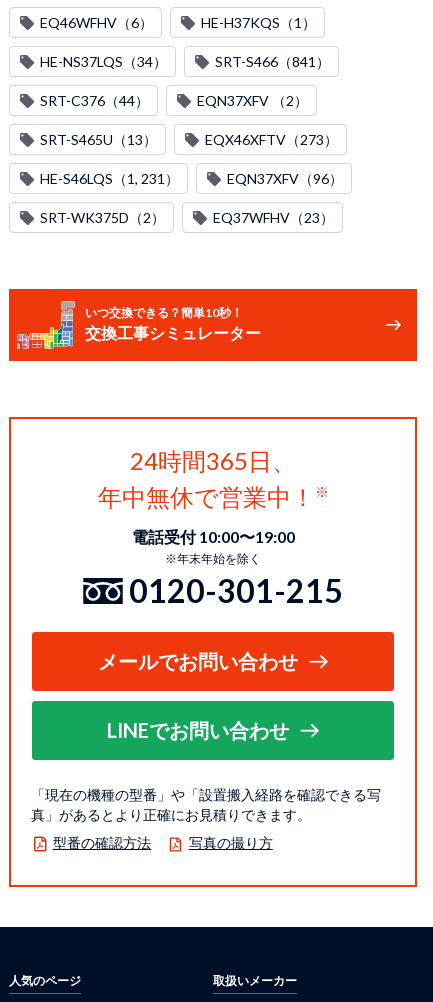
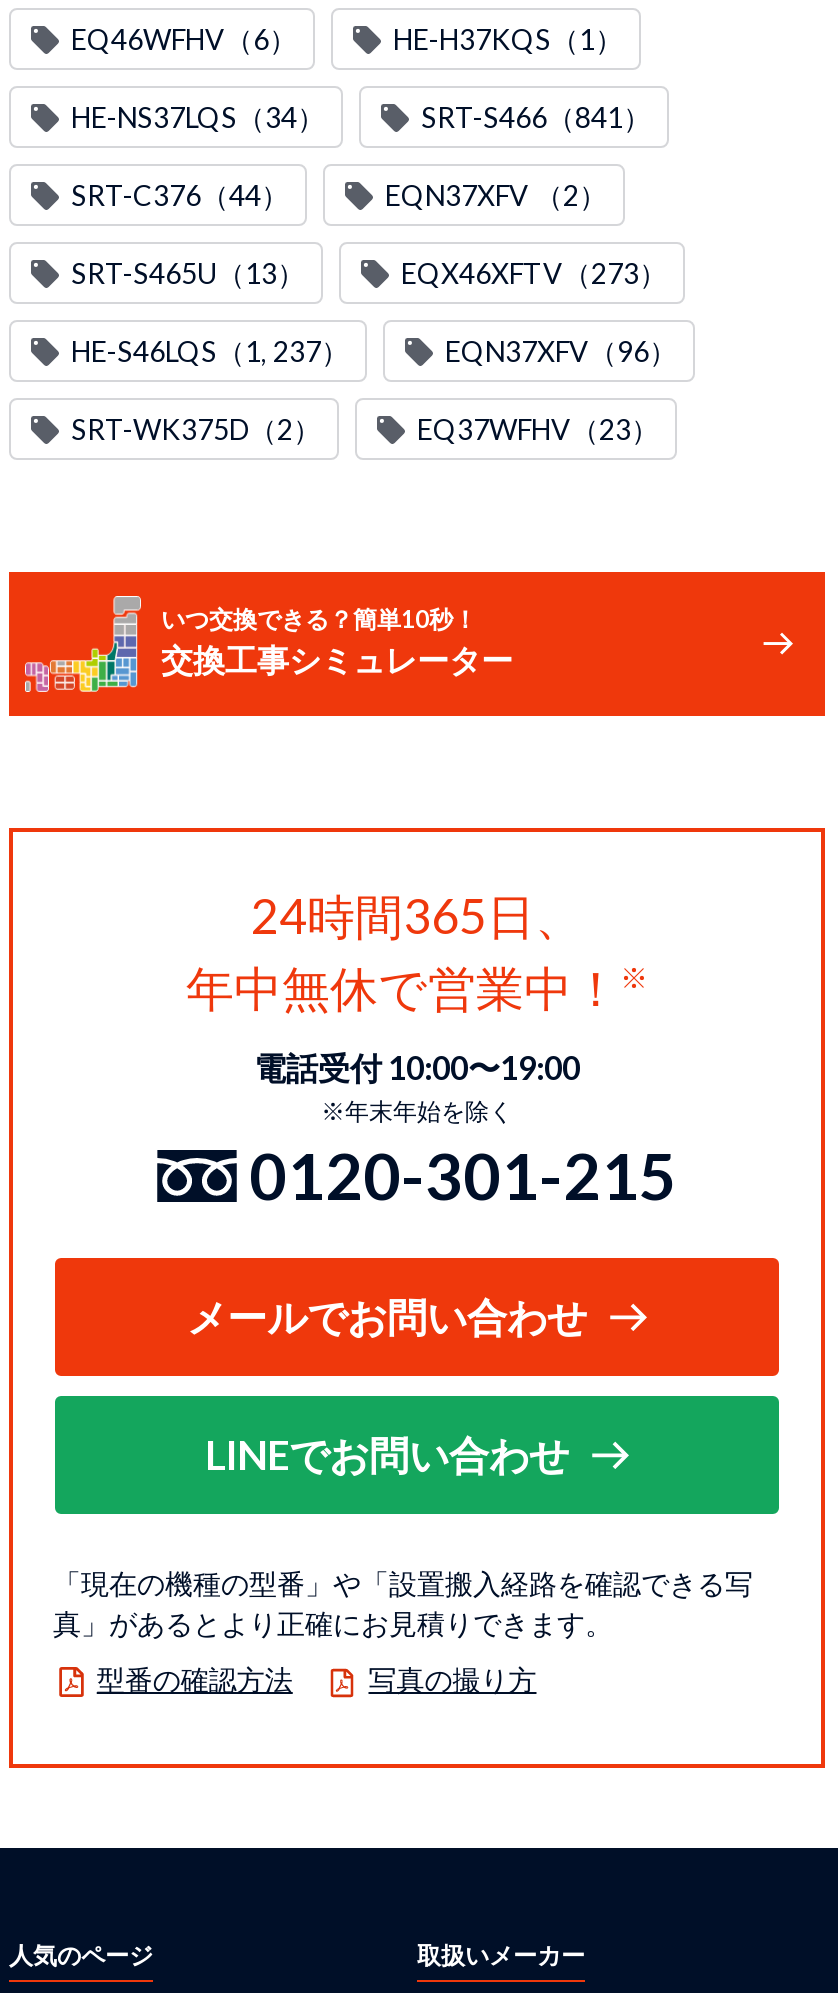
- HE-S46LQS（1, 231）
+ HE-S46LQS（1, 237）
